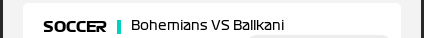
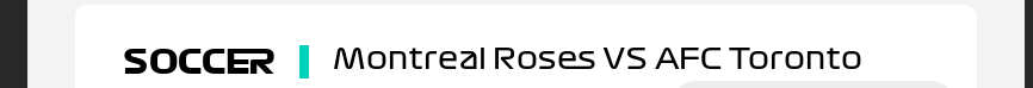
- Bohemians VS Ballkani
+ Montreal Roses VS AFC Toronto
